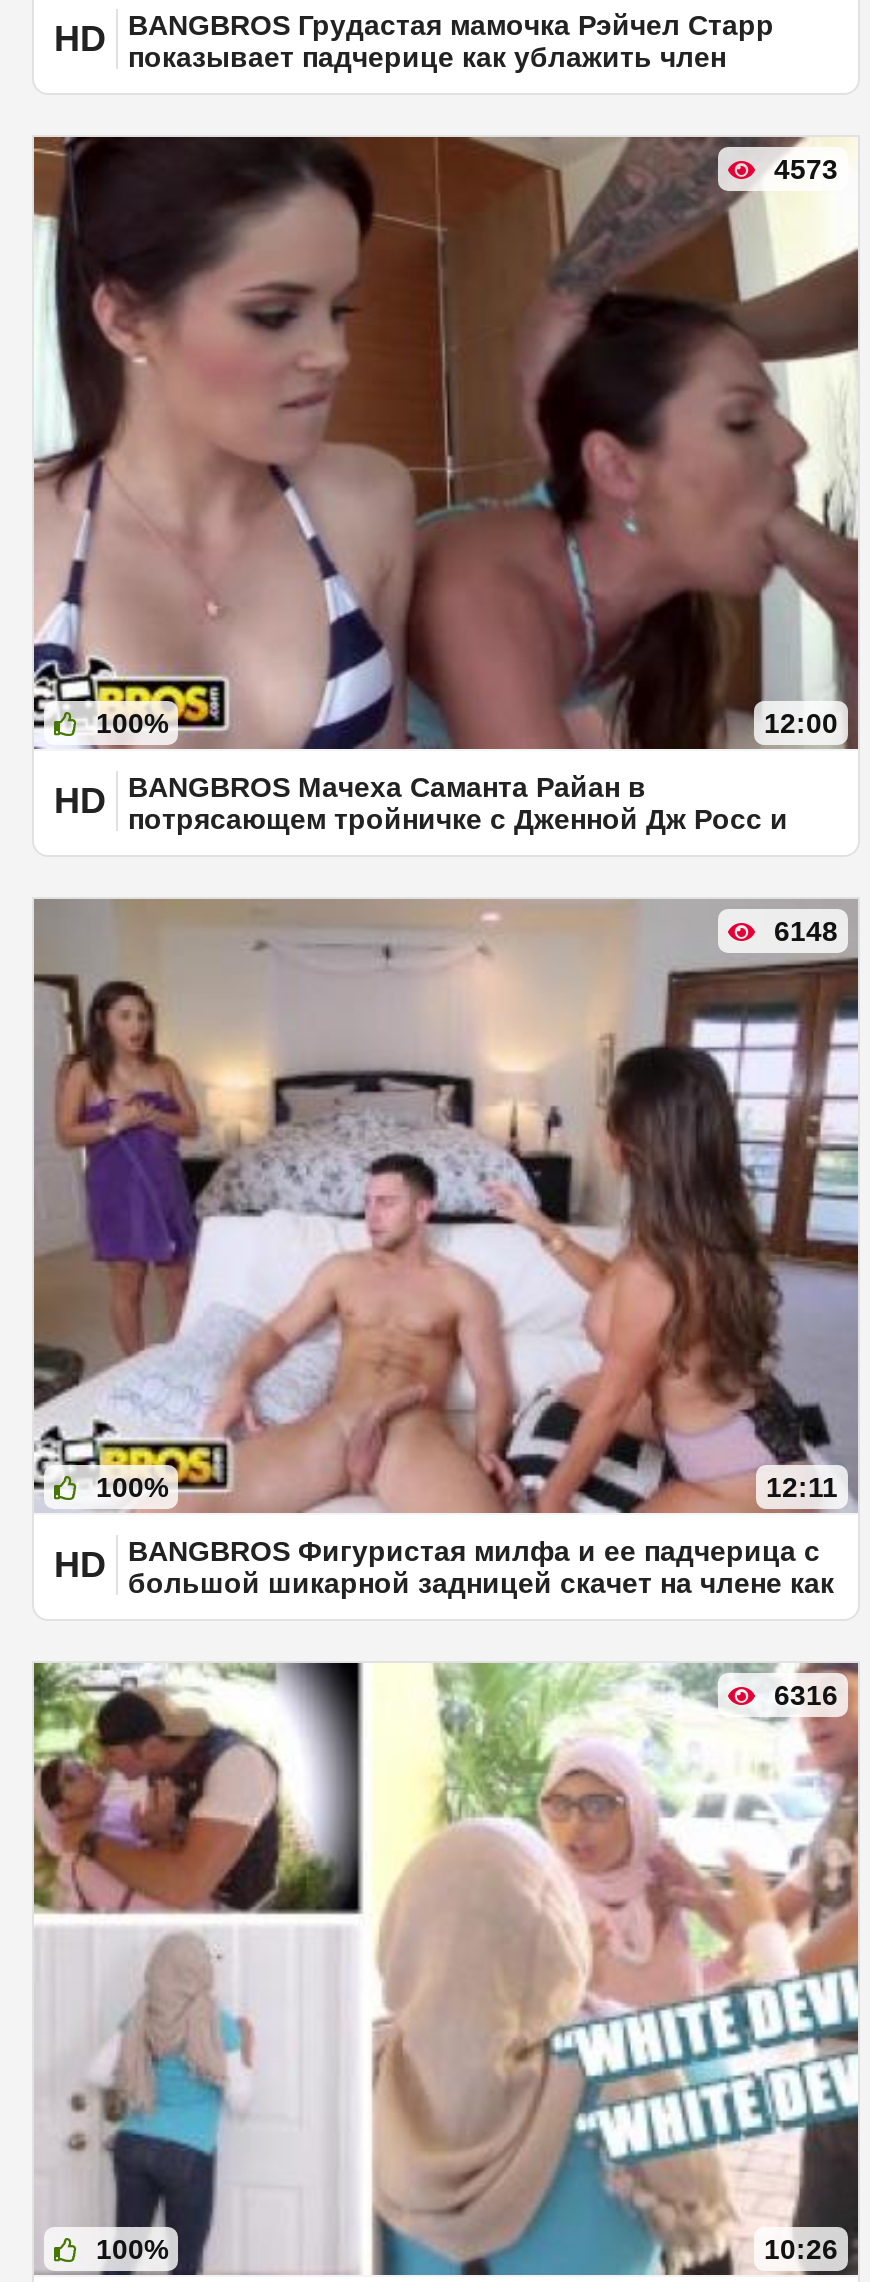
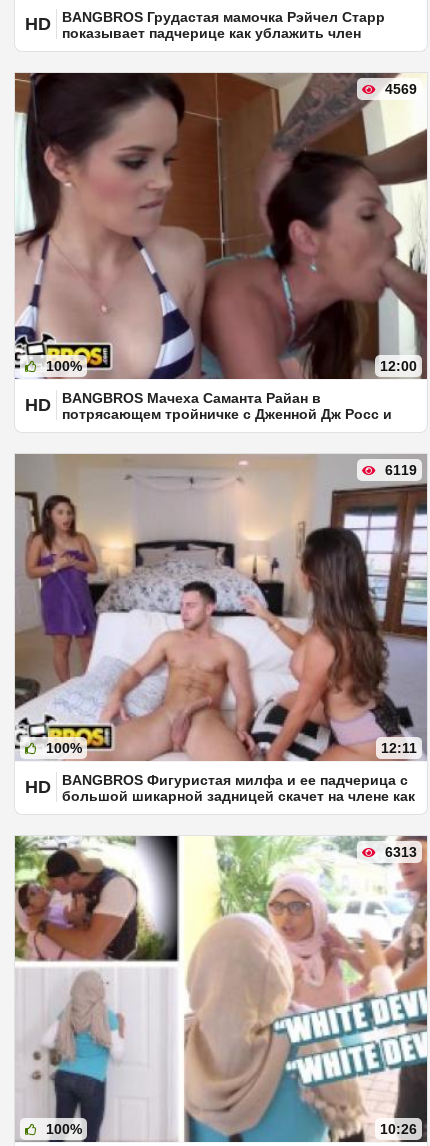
- 4573
+ 4569

- 6148
+ 6119

- 6316
+ 6313
